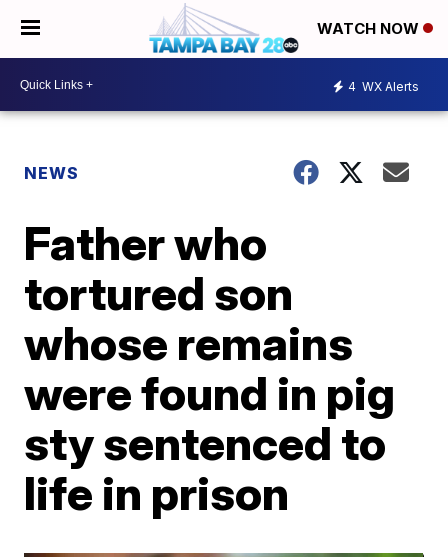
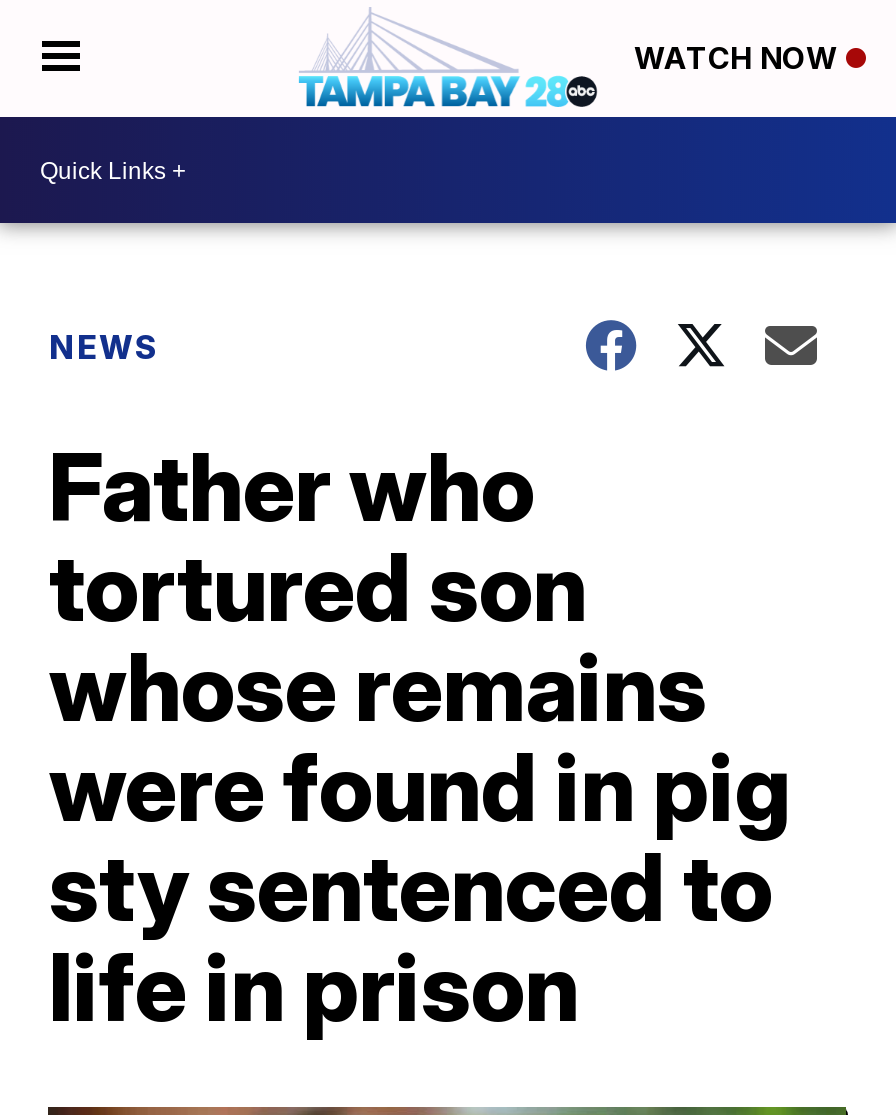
- 4 WX Alerts
